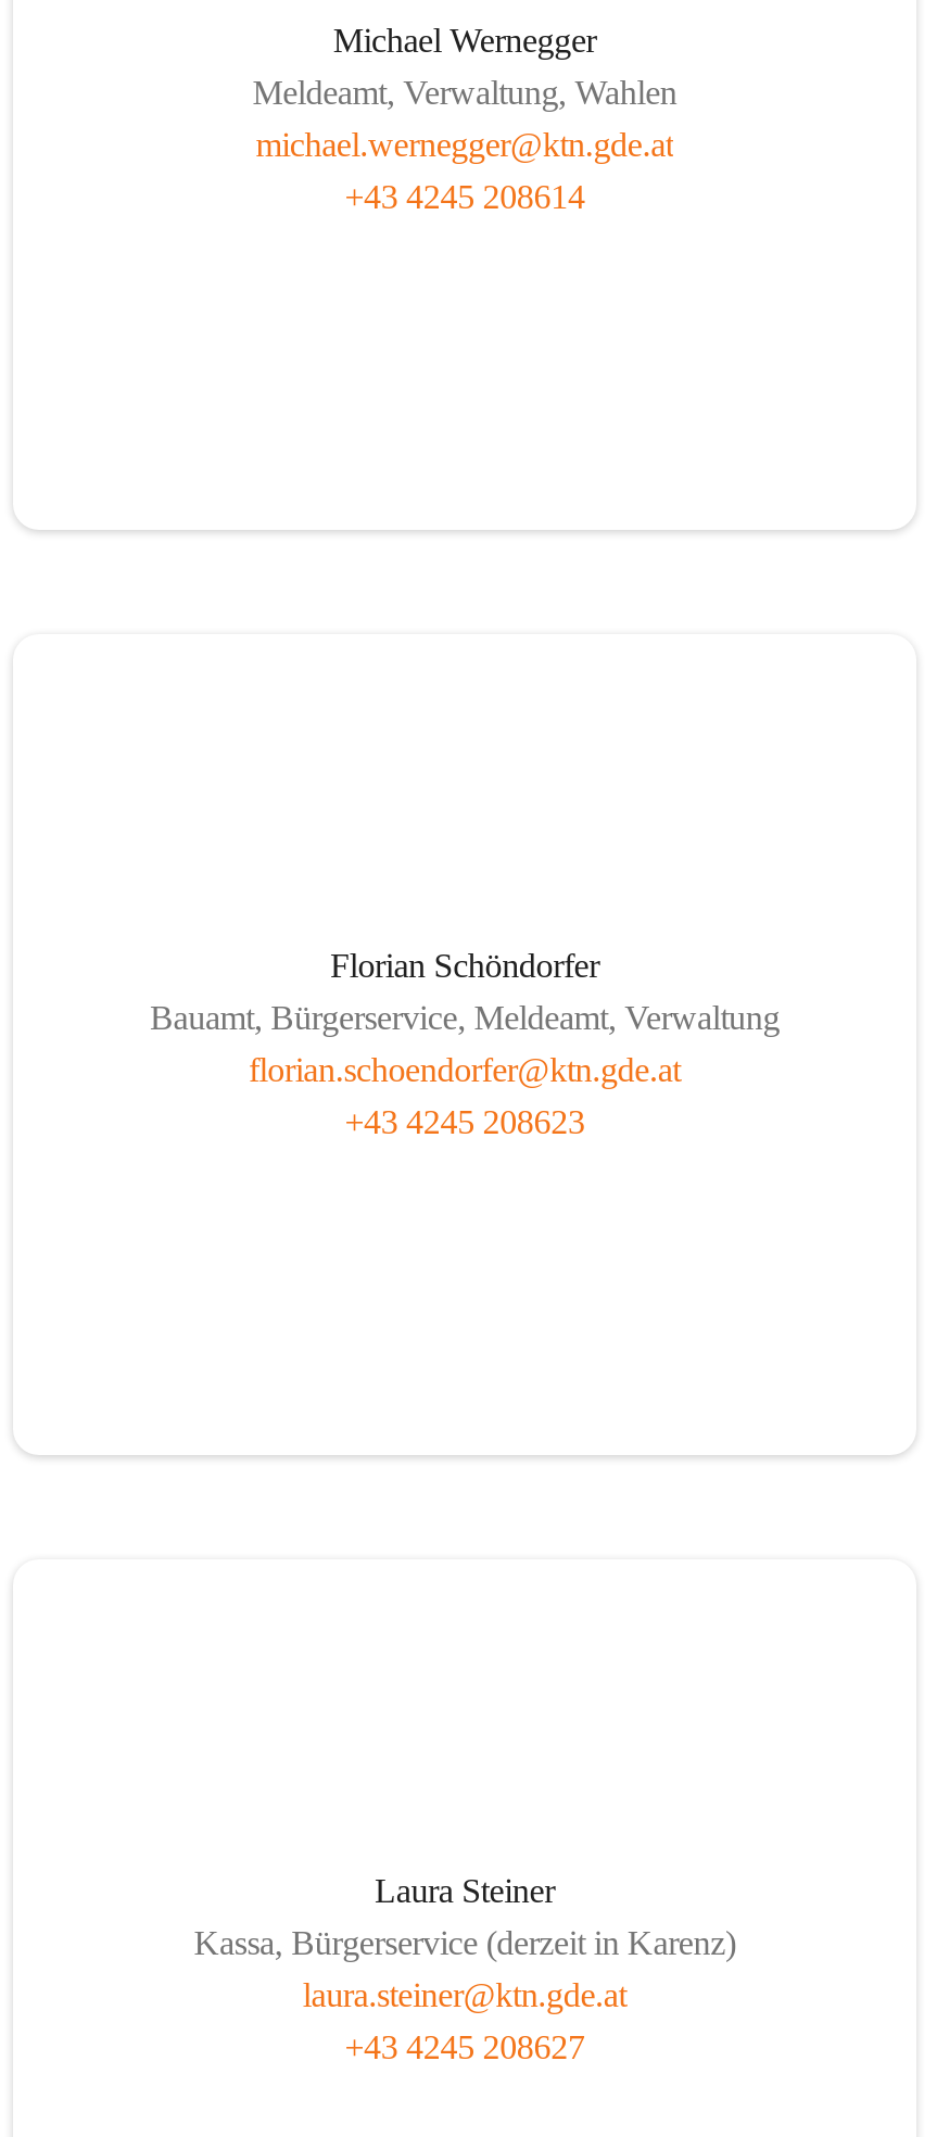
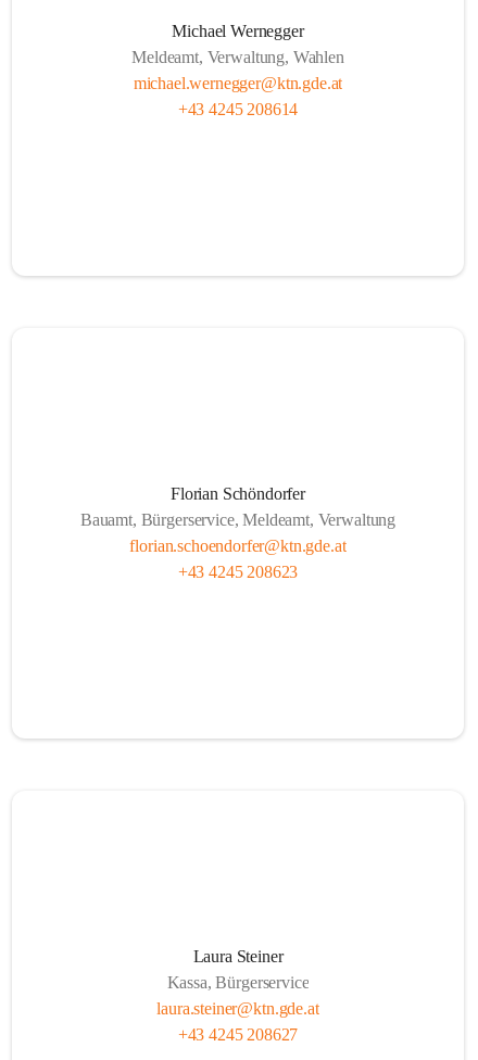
- Kassa, Bürgerservice (derzeit in Karenz)
+ Kassa, Bürgerservice
